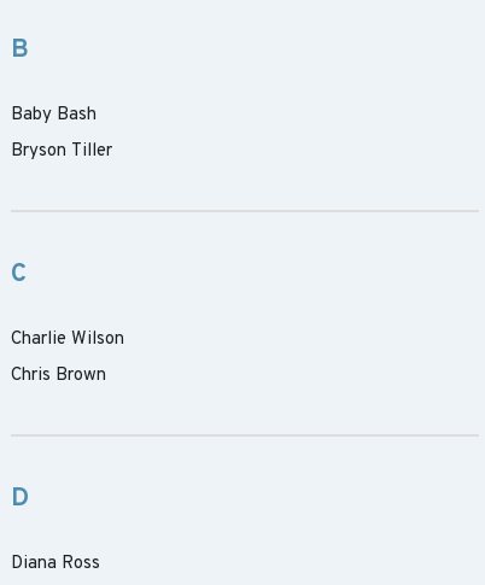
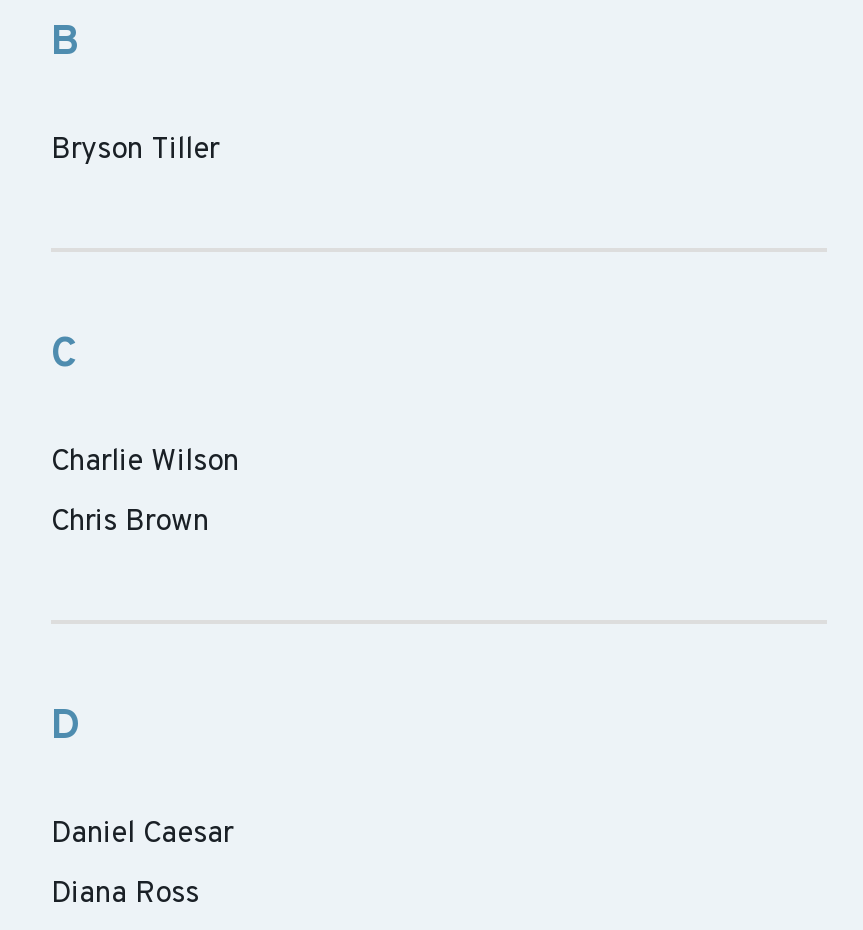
- Baby Bash

moved up: Bryson Tiller | C | Charlie Wilson | Chris Brown | D

+ Daniel Caesar
